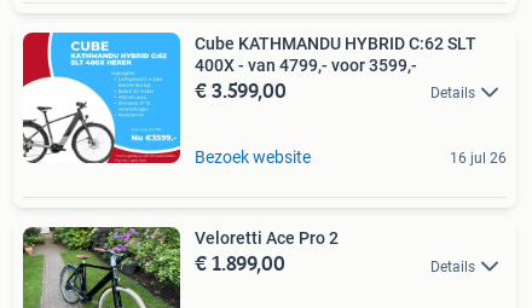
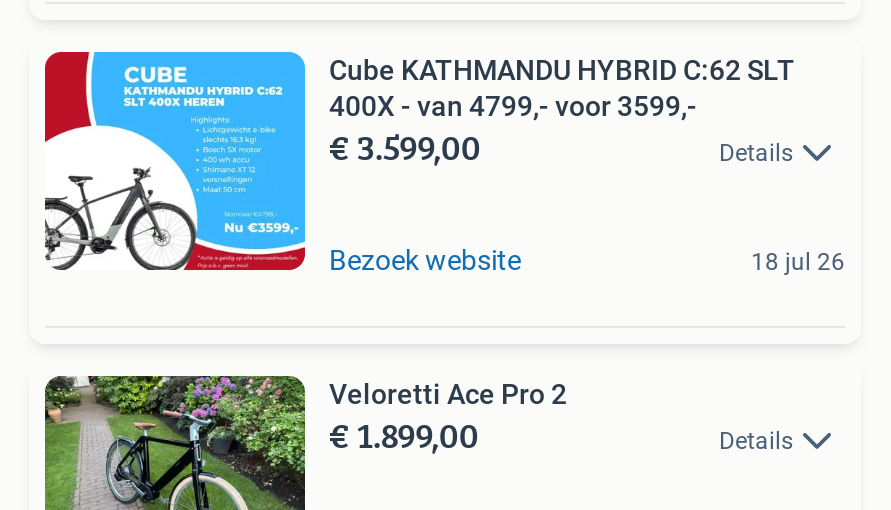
- 16 jul 26
+ 18 jul 26
